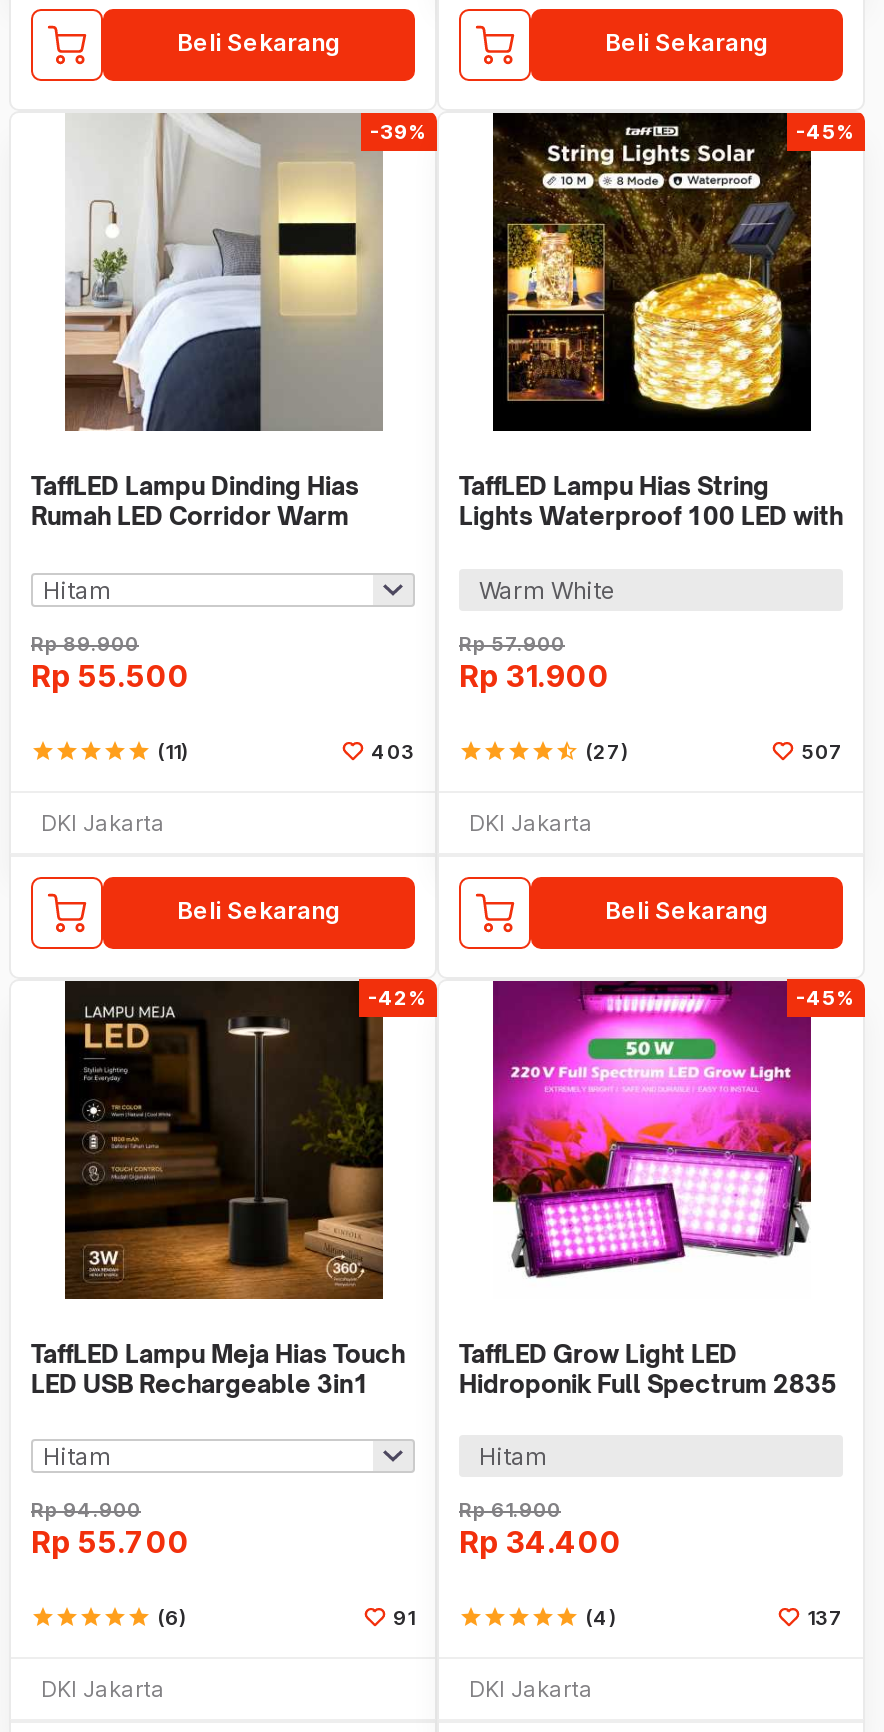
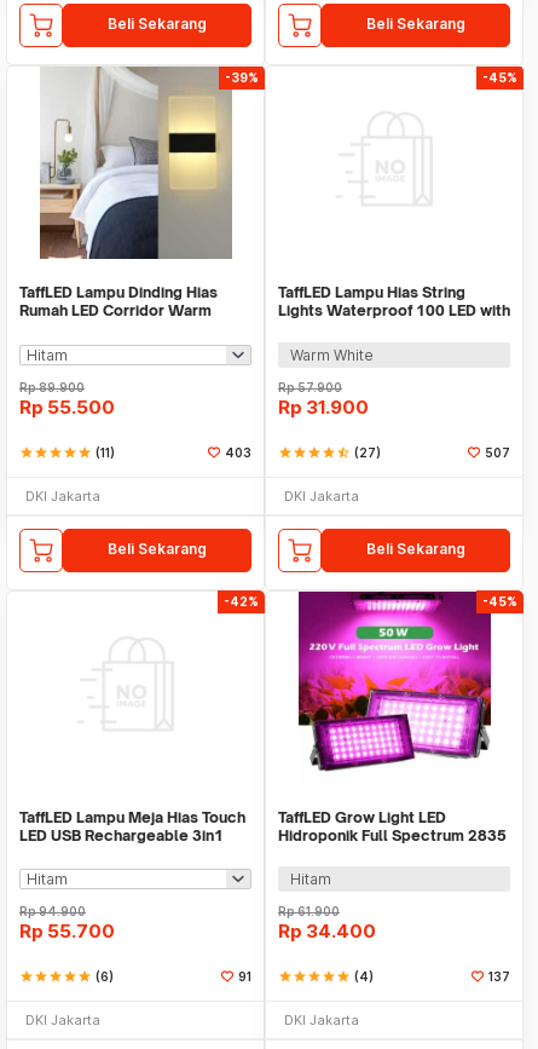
- [image]

- [image]
